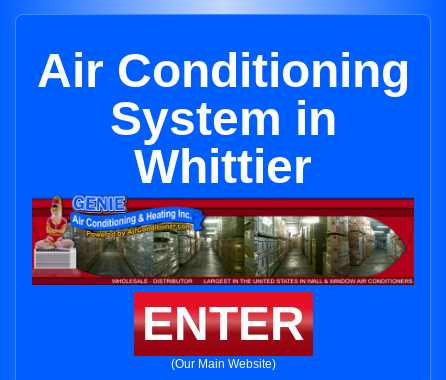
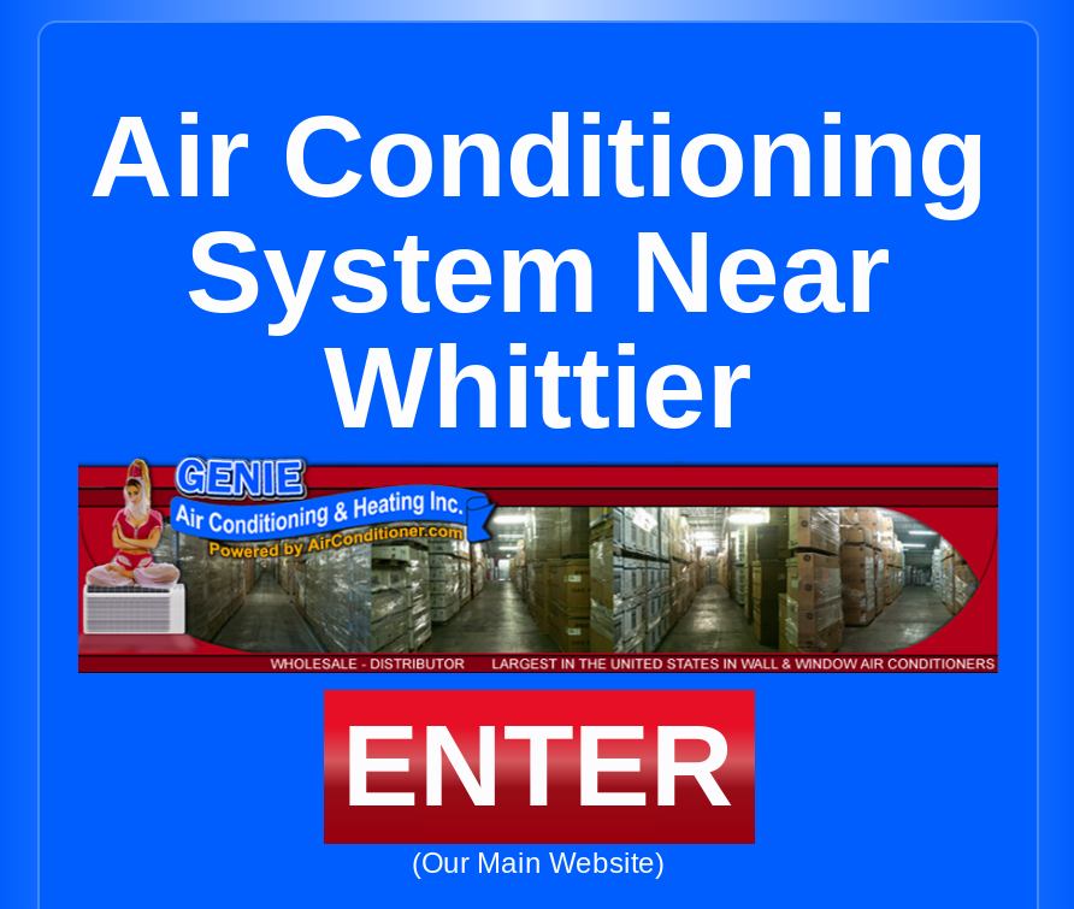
- System in
+ System Near
